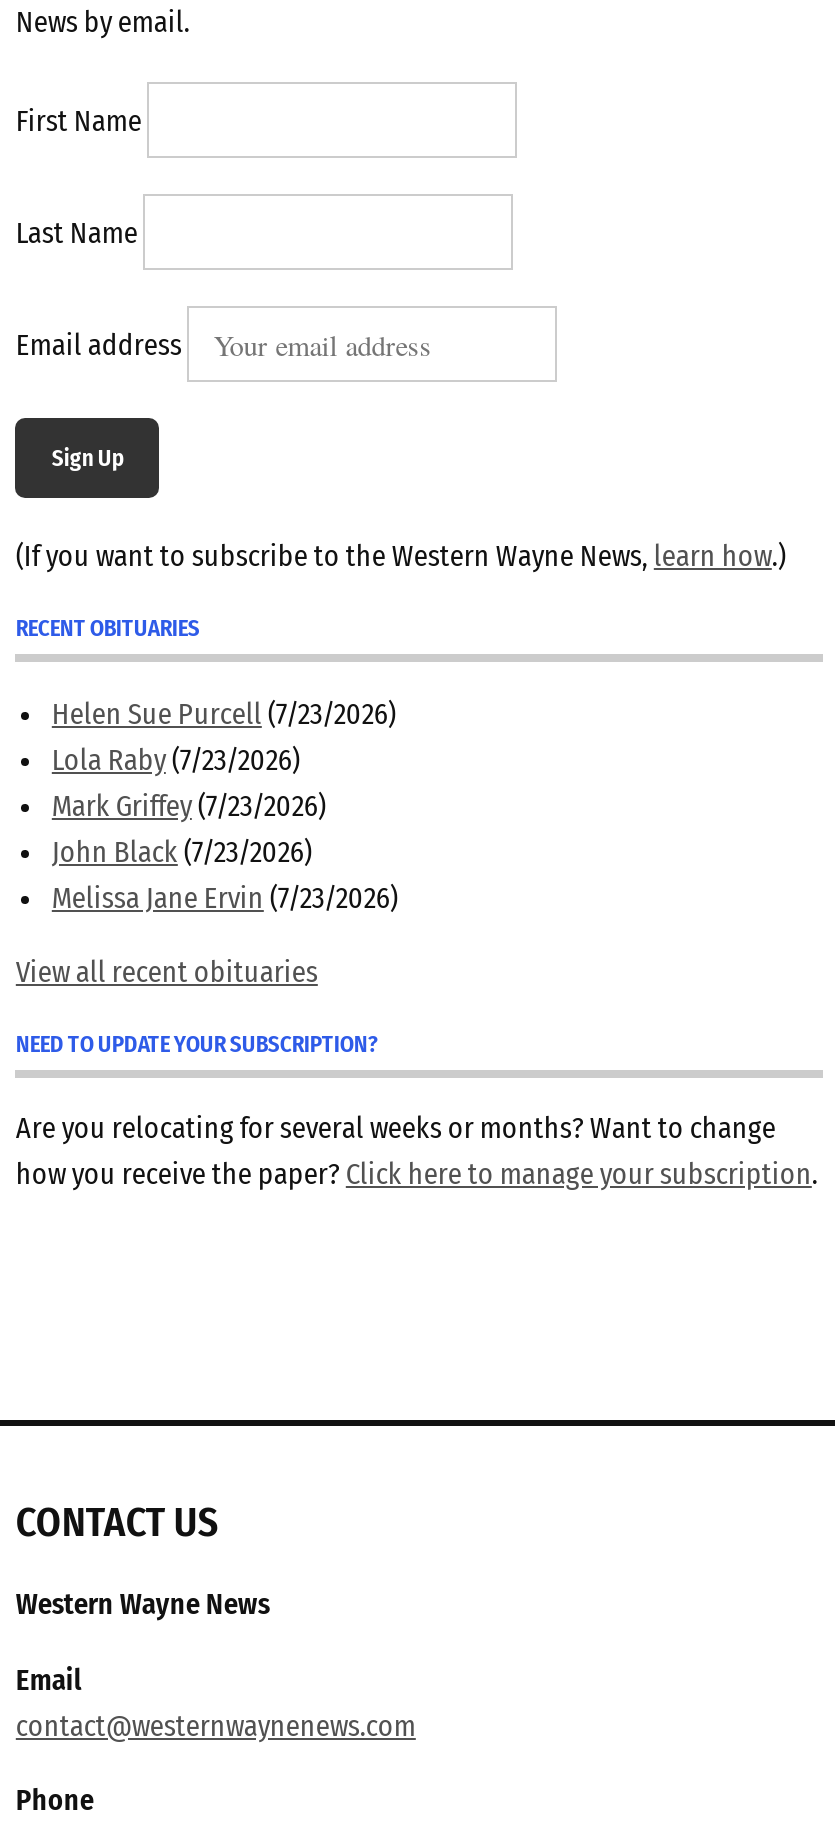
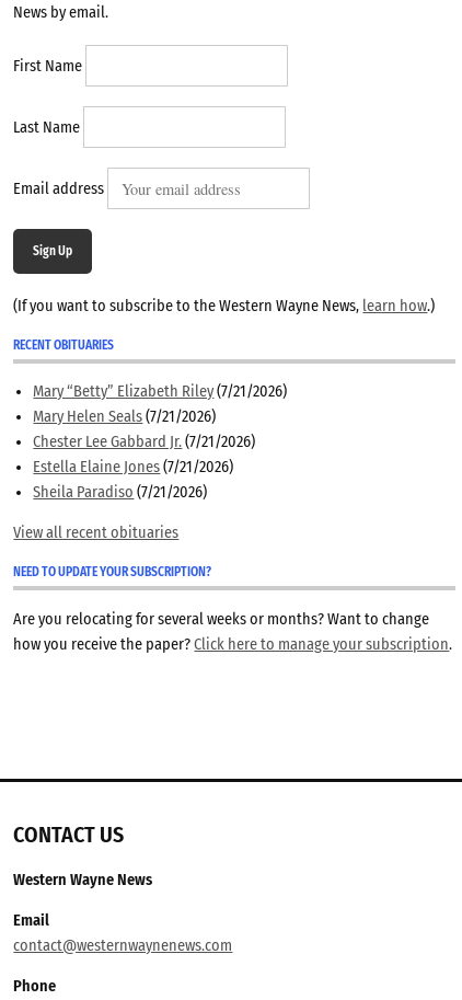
- Helen Sue Purcell (7/23/2026)
- Lola Raby (7/23/2026)
- Mark Griffey (7/23/2026)
- John Black (7/23/2026)
- Melissa Jane Ervin (7/23/2026)
+ Mary “Betty” Elizabeth Riley (7/21/2026)
+ Mary Helen Seals (7/21/2026)
+ Chester Lee Gabbard Jr. (7/21/2026)
+ Estella Elaine Jones (7/21/2026)
+ Sheila Paradiso (7/21/2026)
